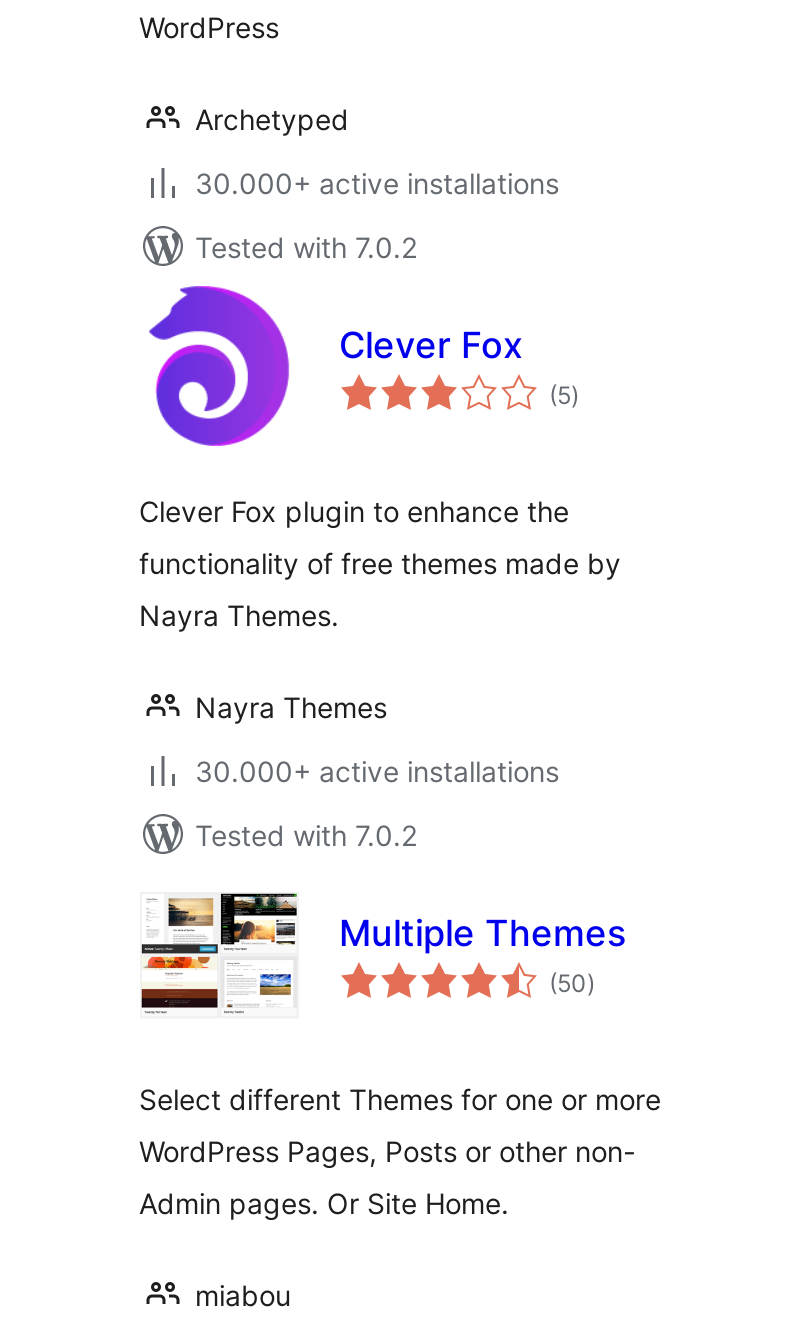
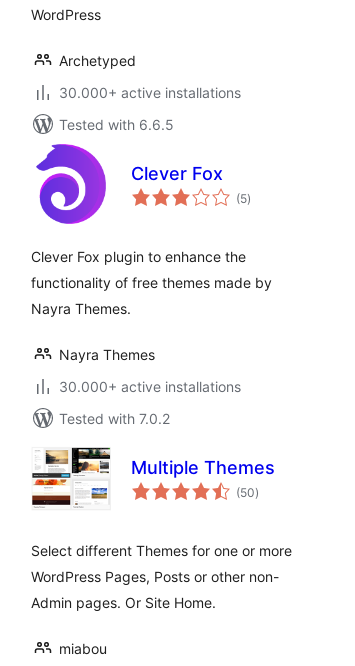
- Tested with 7.0.2
+ Tested with 6.6.5
